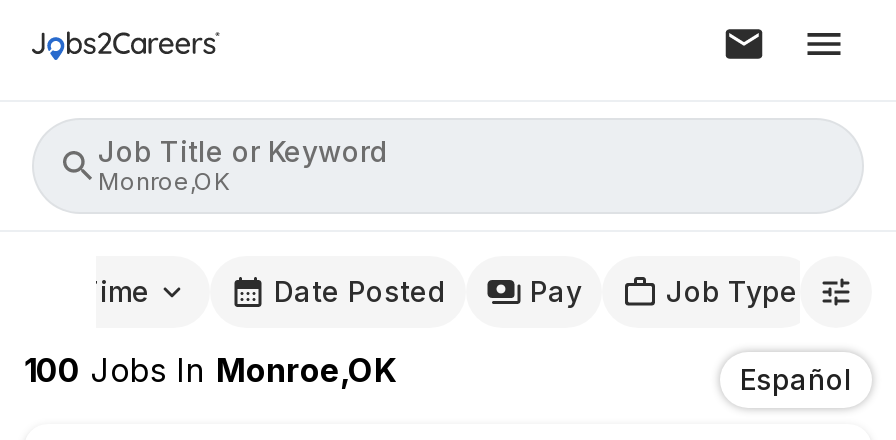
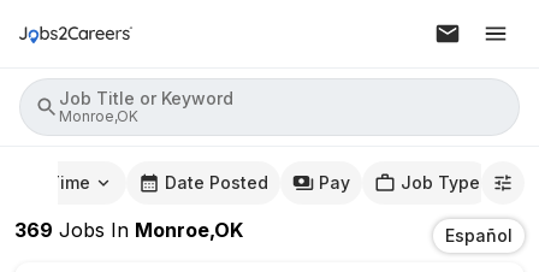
- 100 Jobs In Monroe,OK
+ 369 Jobs In Monroe,OK
